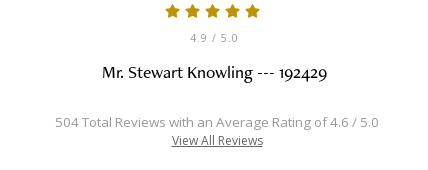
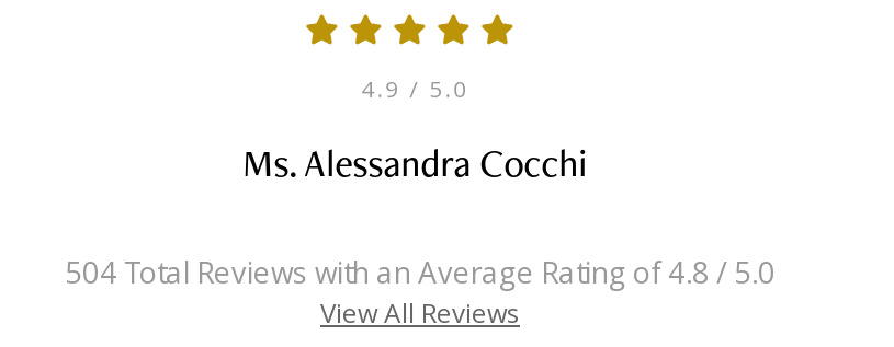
- Mr. Stewart Knowling --- 192429
+ Ms. Alessandra Cocchi

- 504 Total Reviews with an Average Rating of 4.6 / 5.0
+ 504 Total Reviews with an Average Rating of 4.8 / 5.0
